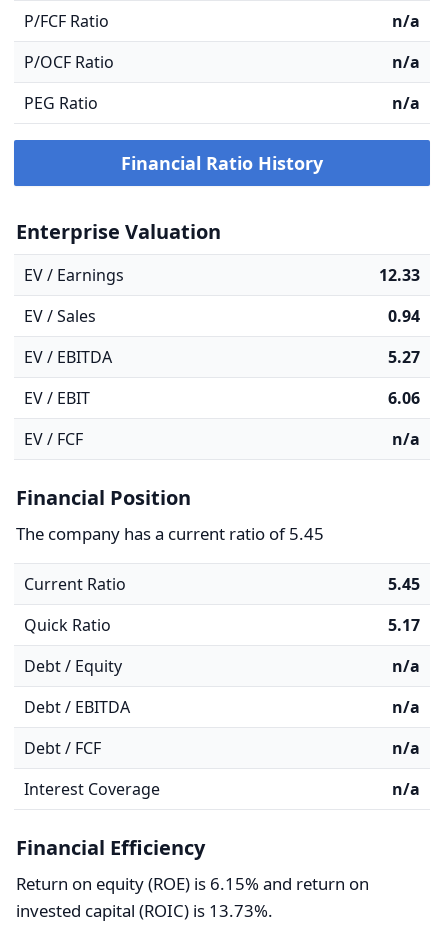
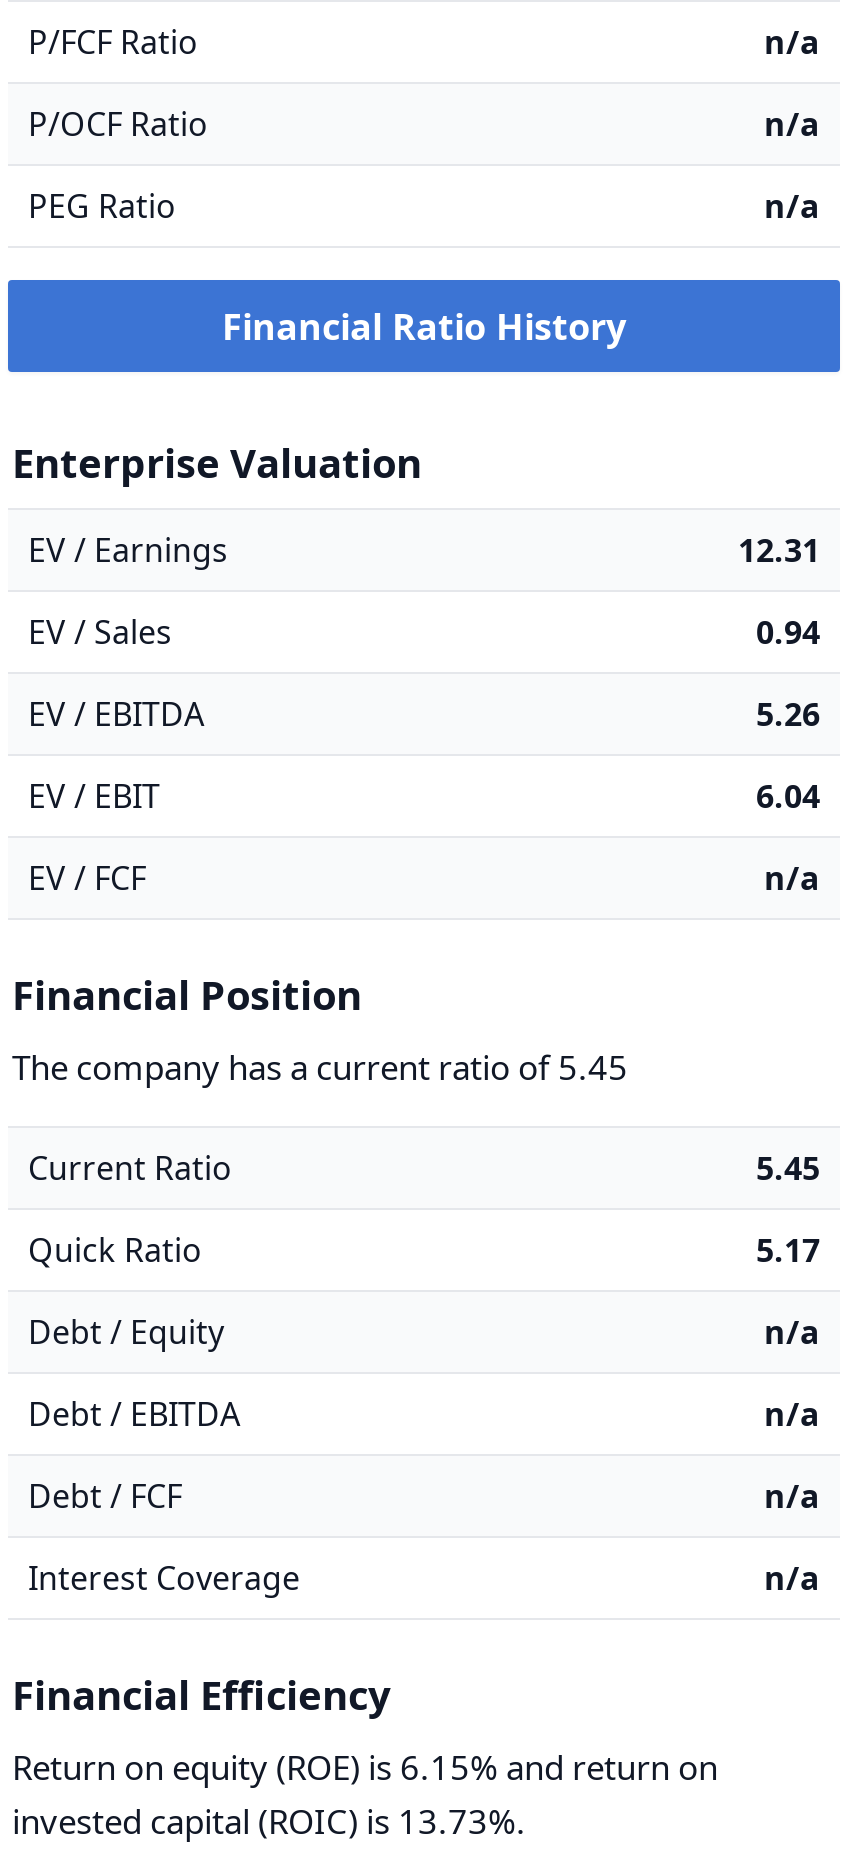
- 12.33
+ 12.31

- 5.27
+ 5.26

- 6.06
+ 6.04
